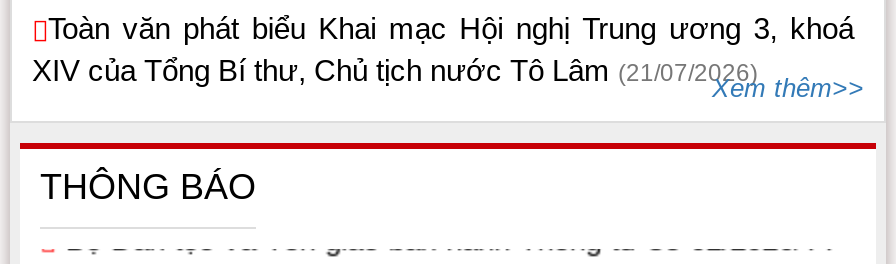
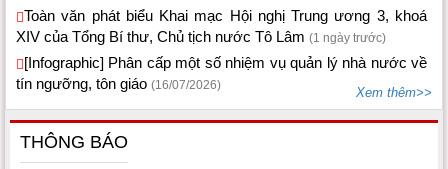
- XIV của Tổng Bí thư, Chủ tịch nước Tô Lâm (21/07/2026)
+ XIV của Tổng Bí thư, Chủ tịch nước Tô Lâm (1 ngày trước)
+ [Infographic] Phân cấp một số nhiệm vụ quản lý nhà nước về
+ tín ngưỡng, tôn giáo (16/07/2026)
